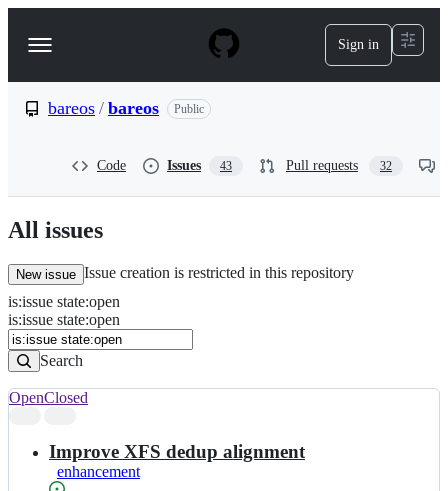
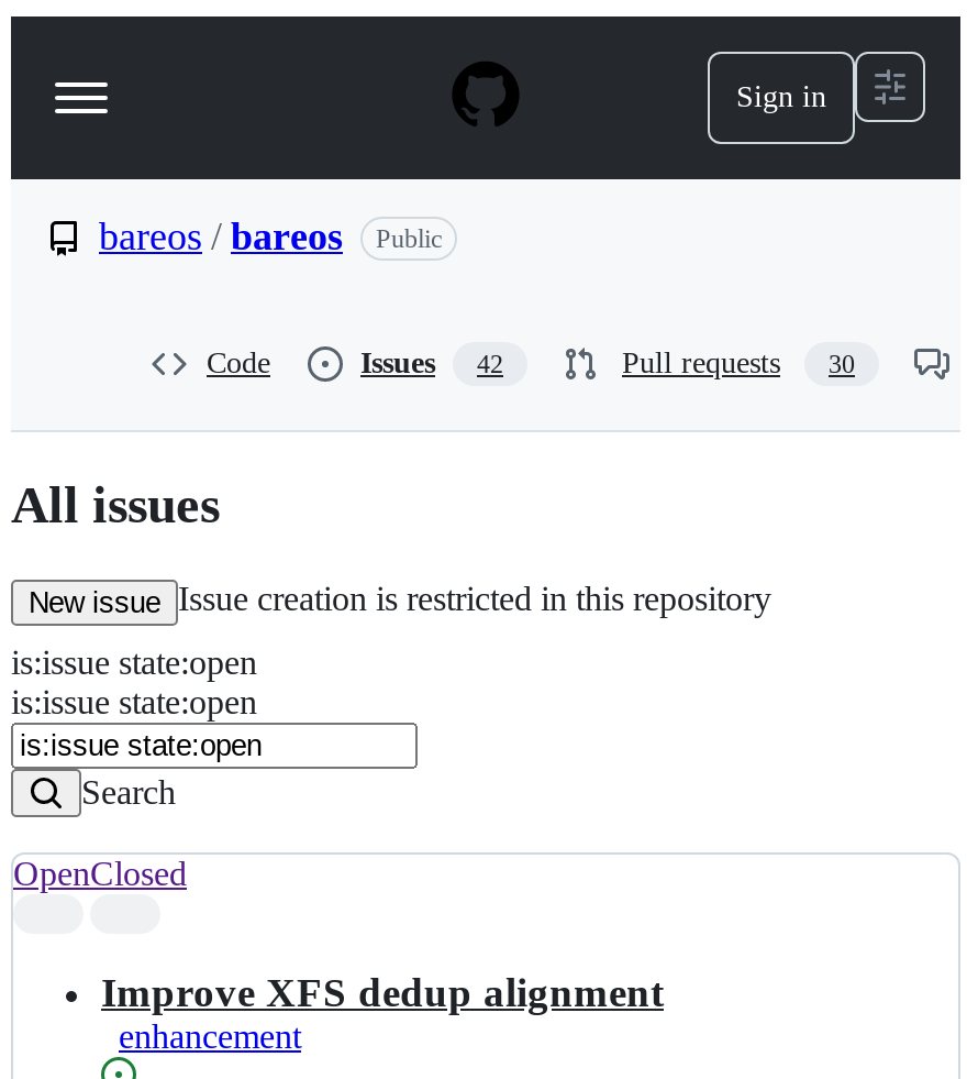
- Issues 43
+ Issues 42

- Pull requests 32
+ Pull requests 30
